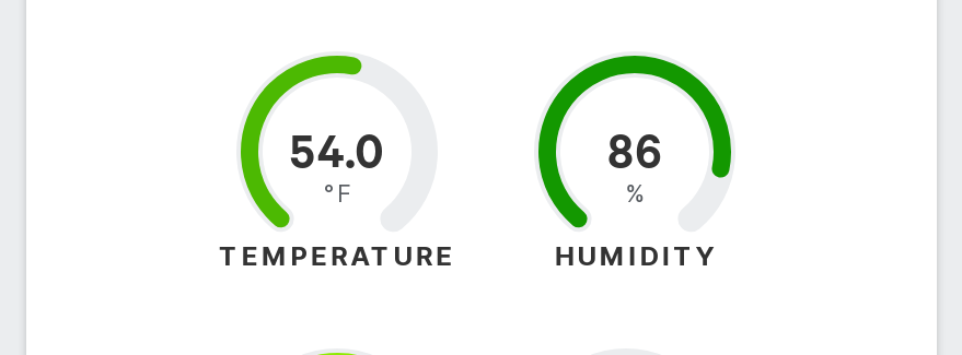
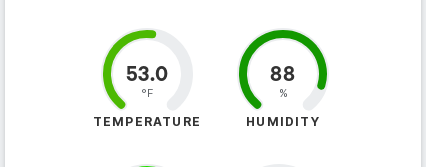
- 54.0
+ 53.0

- 86
+ 88
